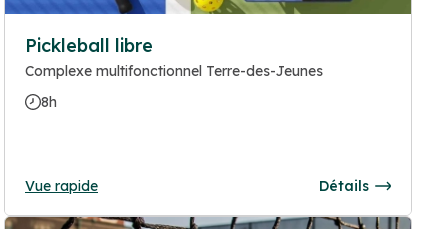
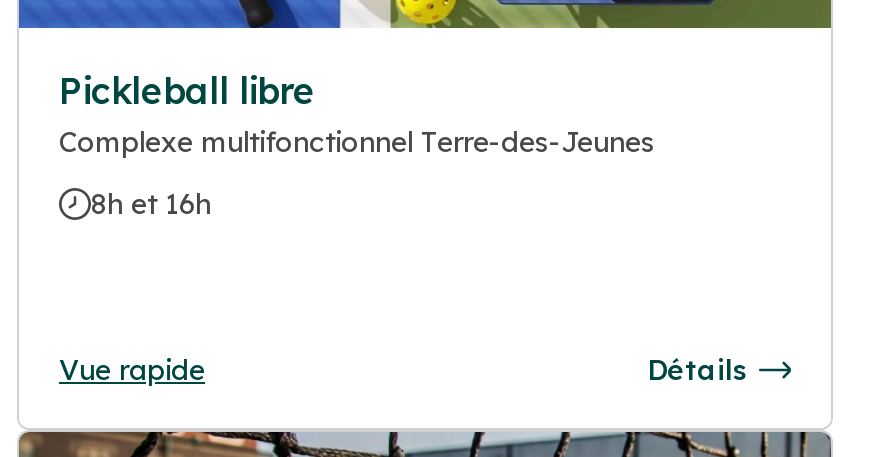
- 8h
+ 8h et 16h
